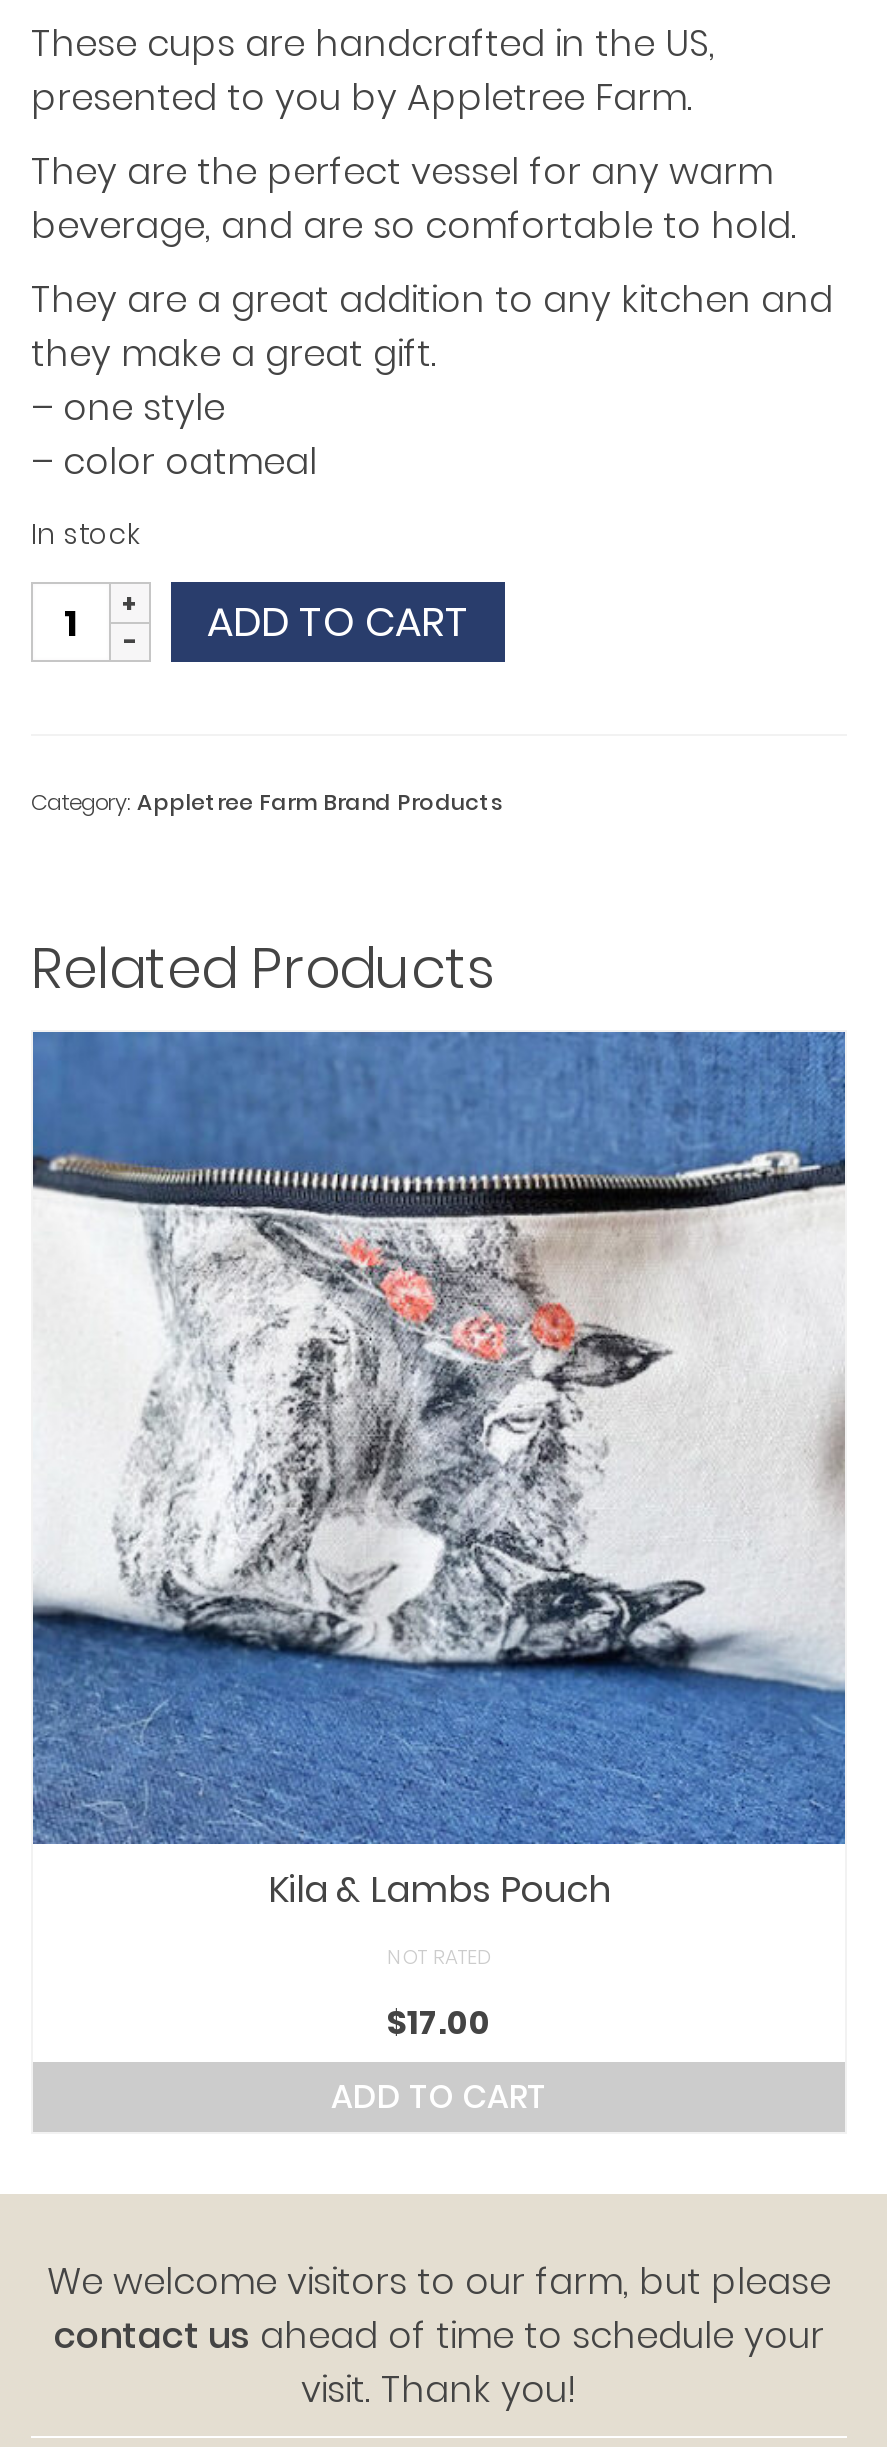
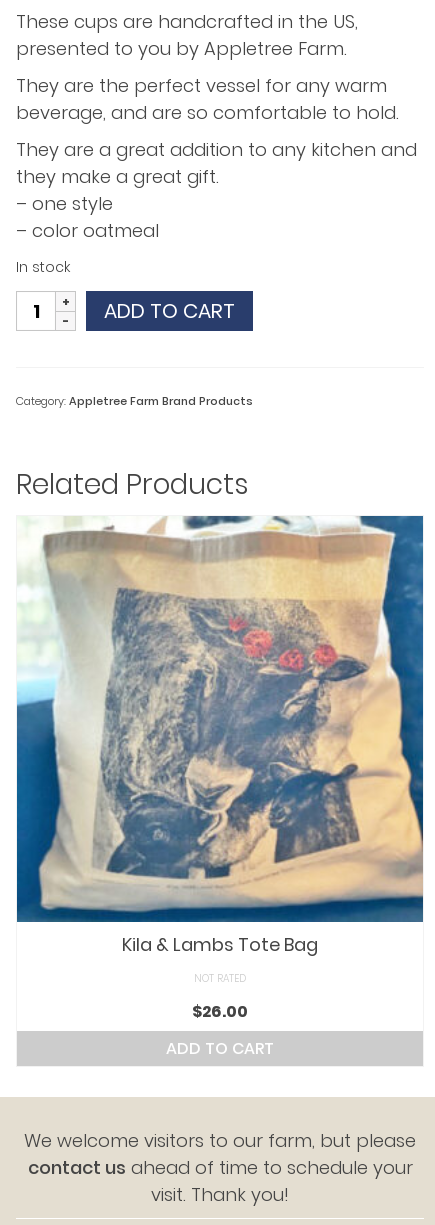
- [image]
- Kila & Lambs Pouch
+ [image]
+ Kila & Lambs Tote Bag

- $17.00
+ $26.00
